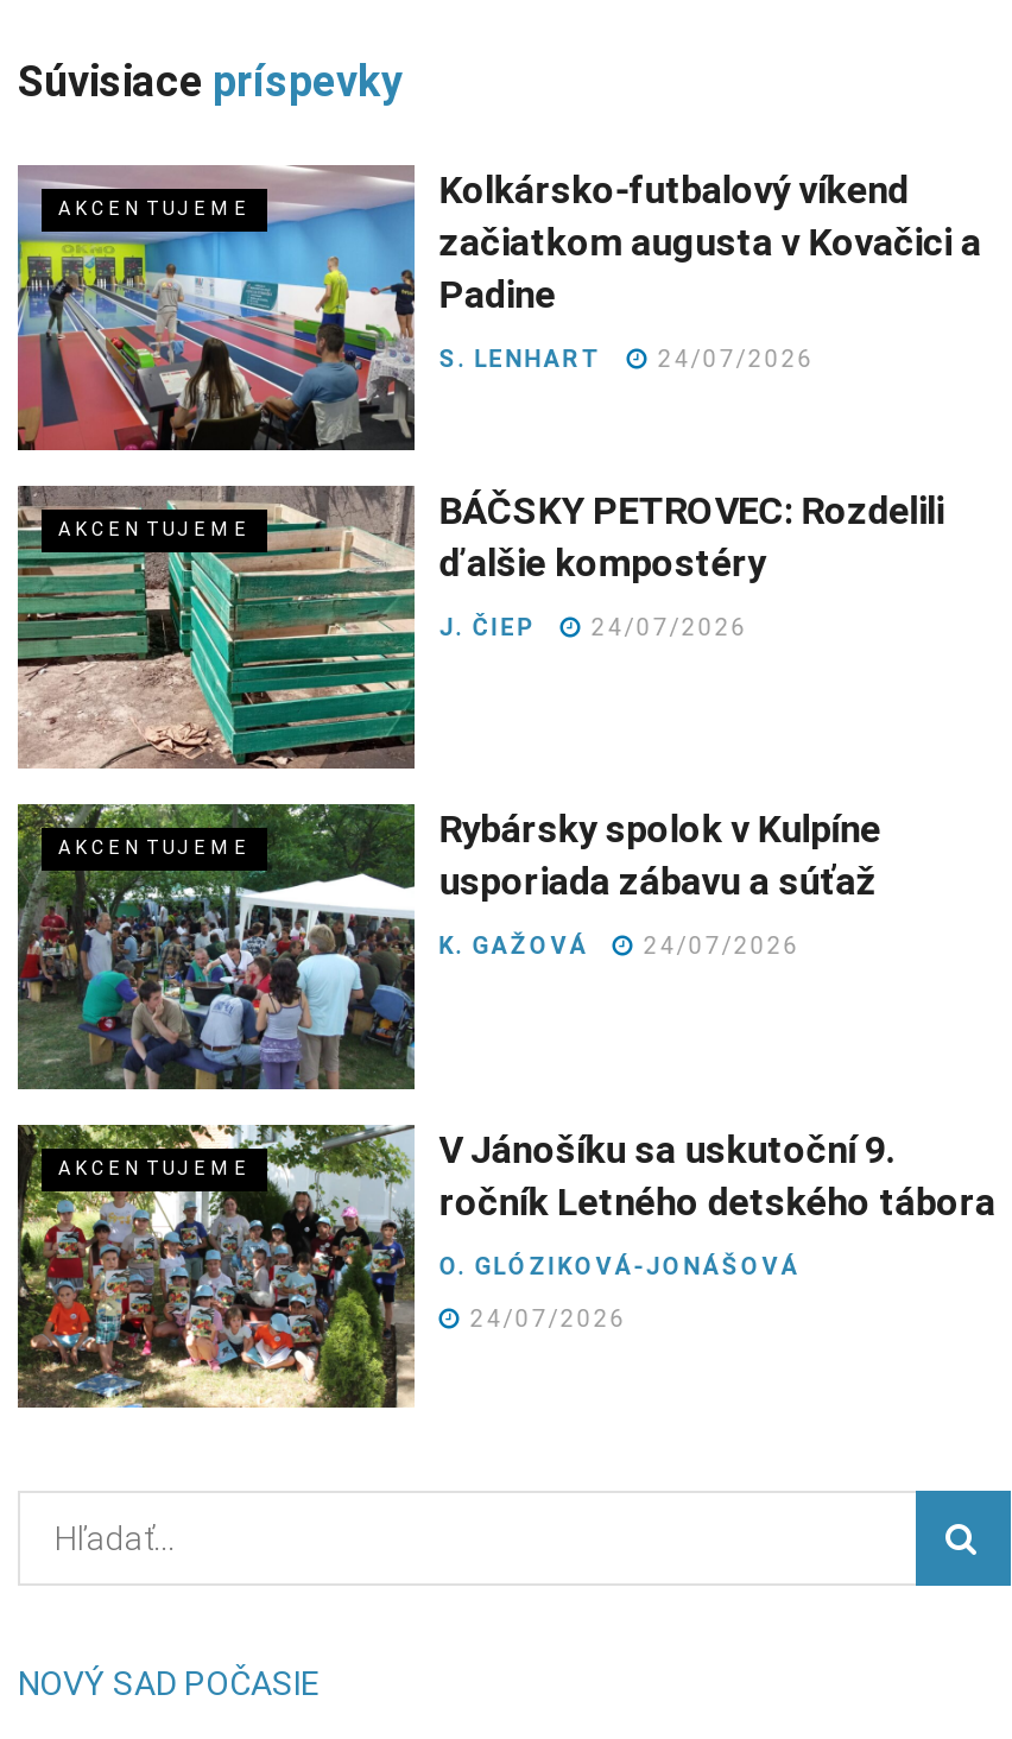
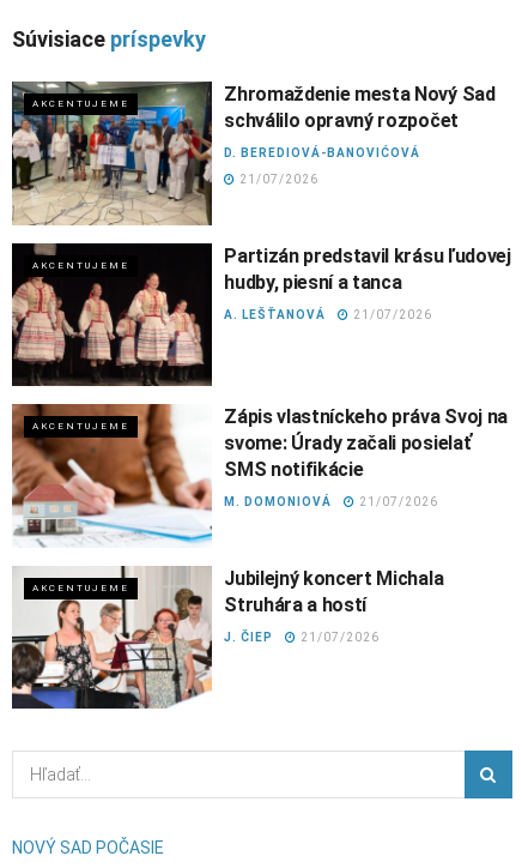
- [image]
- Kolkársko-futbalový víkend
- začiatkom augusta v Kovačici a
- Padine
- S. LENHART
- 24/07/2026
+ [image]
+ Zhromaždenie mesta Nový Sad
+ schválilo opravný rozpočet
+ D. BEREDIOVÁ-BANOVIĆOVÁ
+ 21/07/2026

- [image]
- BÁČSKY PETROVEC: Rozdelili
- ďalšie kompostéry
+ [image]
+ Partizán predstavil krásu ľudovej
+ hudby, piesní a tanca

- J. ČIEP
- 24/07/2026
+ A. LEŠŤANOVÁ
+ 21/07/2026

- [image]
- Rybársky spolok v Kulpíne
- usporiada zábavu a súťaž
+ [image]
+ Zápis vlastníckeho práva Svoj na
+ svome: Úrady začali posielať
+ SMS notifikácie

- K. GAŽOVÁ
- 24/07/2026
+ M. DOMONIOVÁ
+ 21/07/2026

- [image]
- V Jánošíku sa uskutoční 9.
- ročník Letného detského tábora
- O. GLÓZIKOVÁ-JONÁŠOVÁ
- 24/07/2026
+ [image]
+ Jubilejný koncert Michala
+ Struhára a hostí
+ J. ČIEP
+ 21/07/2026
